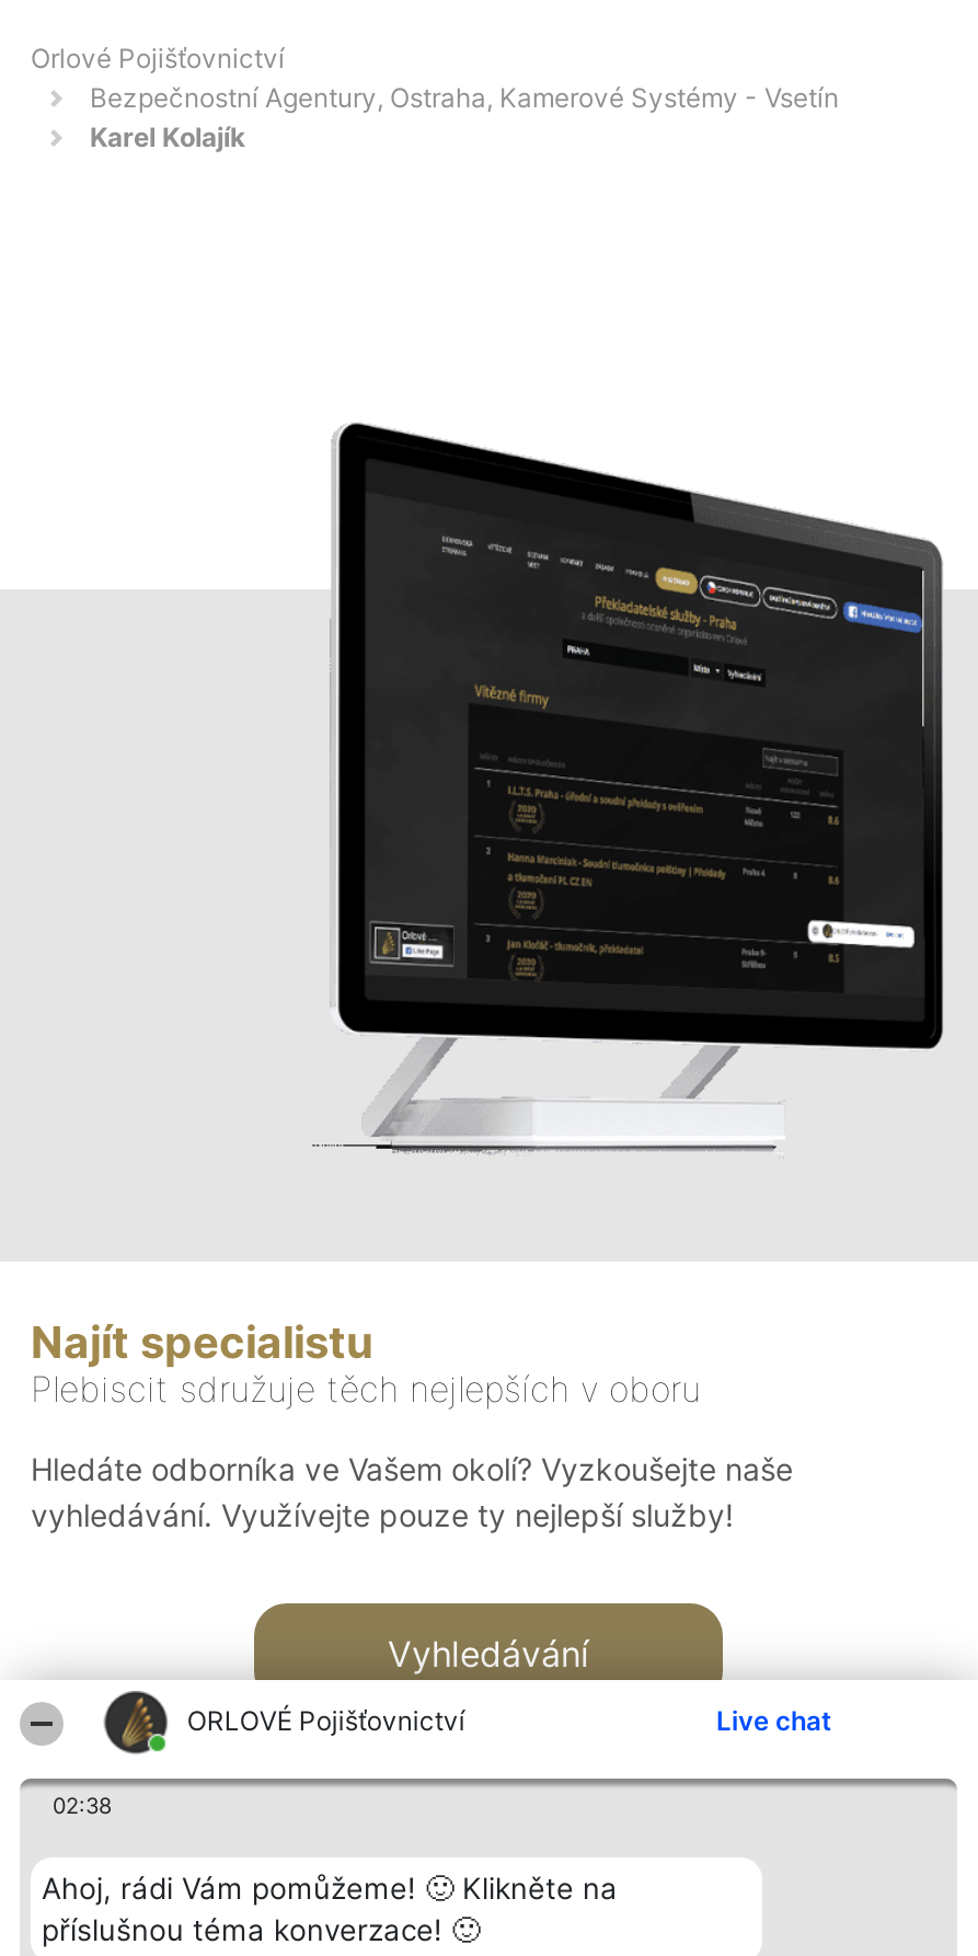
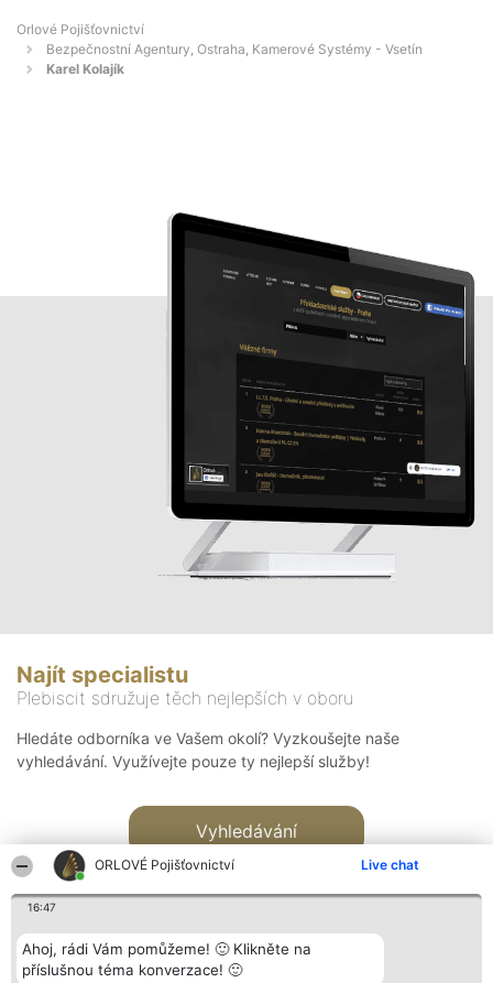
- 02:38
+ 16:47
